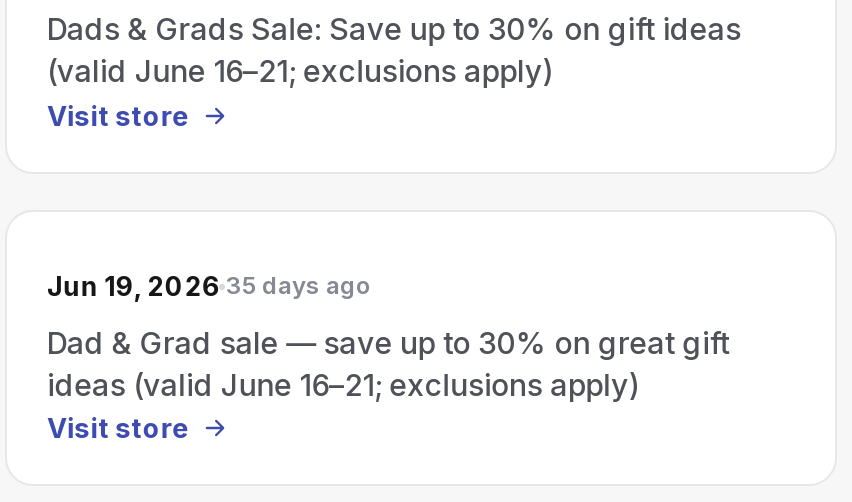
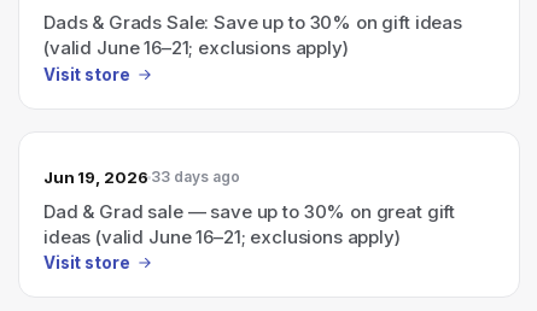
- Jun 19, 2026 35 days ago
+ Jun 19, 2026 33 days ago
